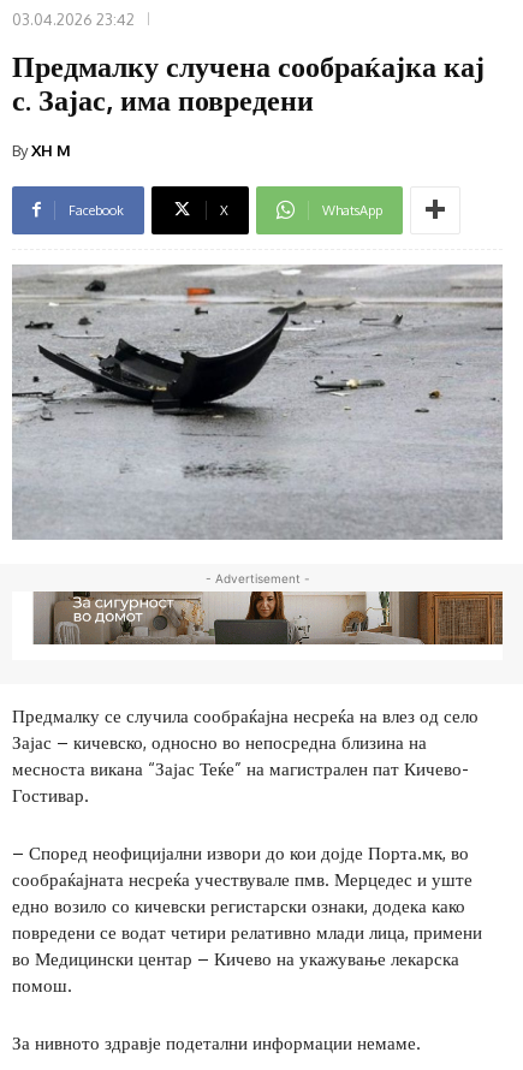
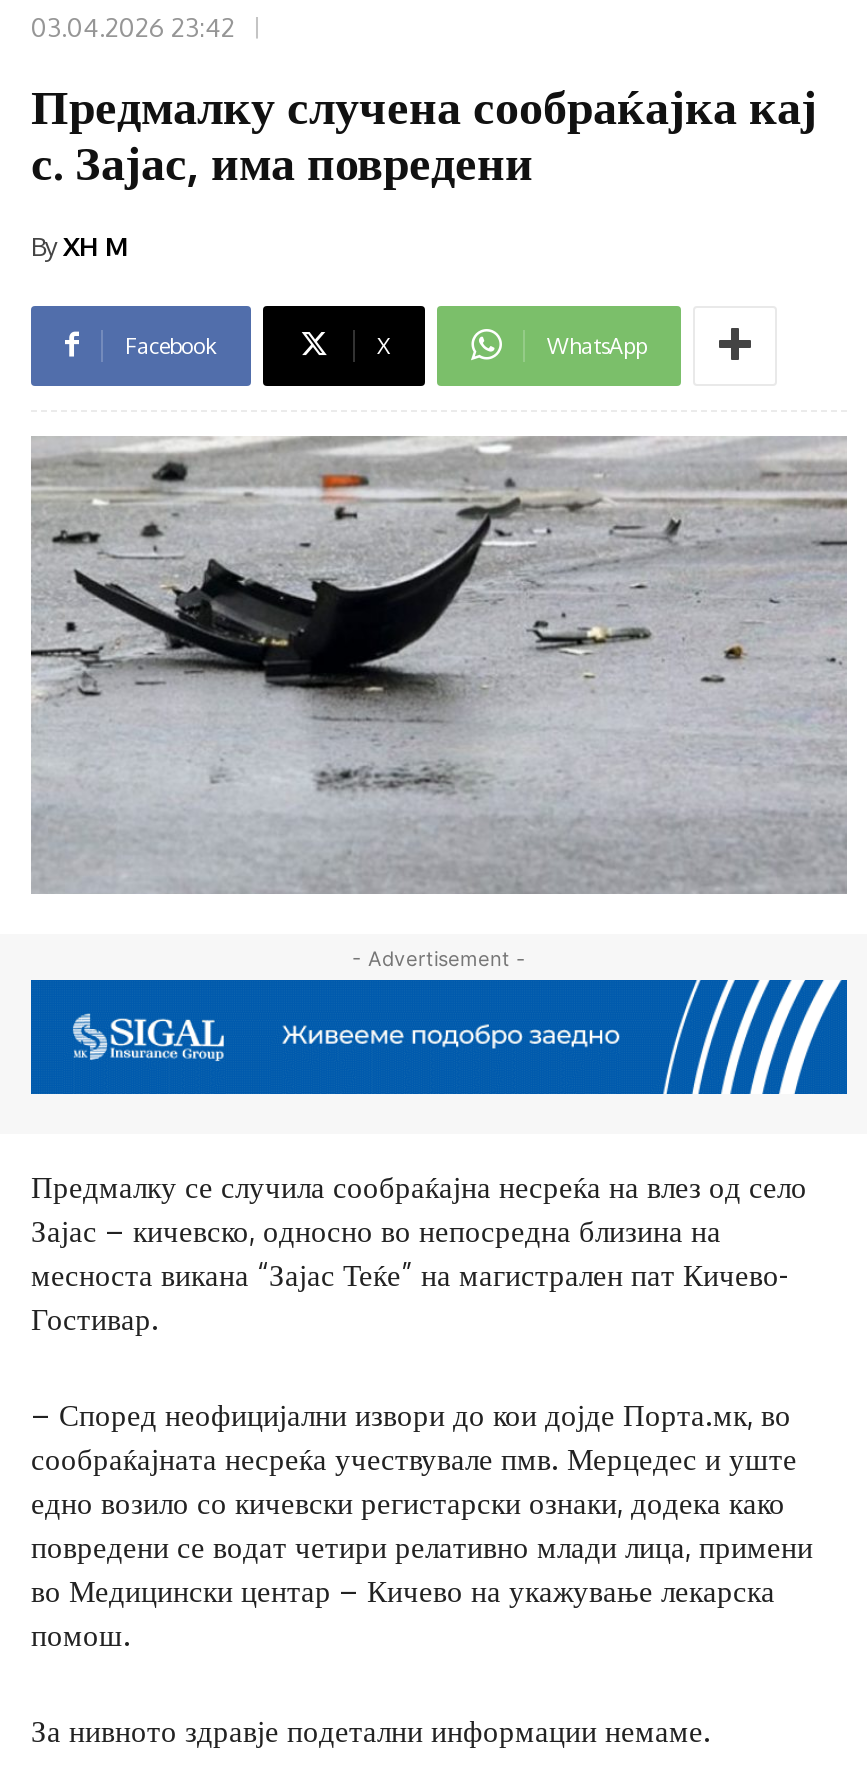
- [image]
+ [image]
